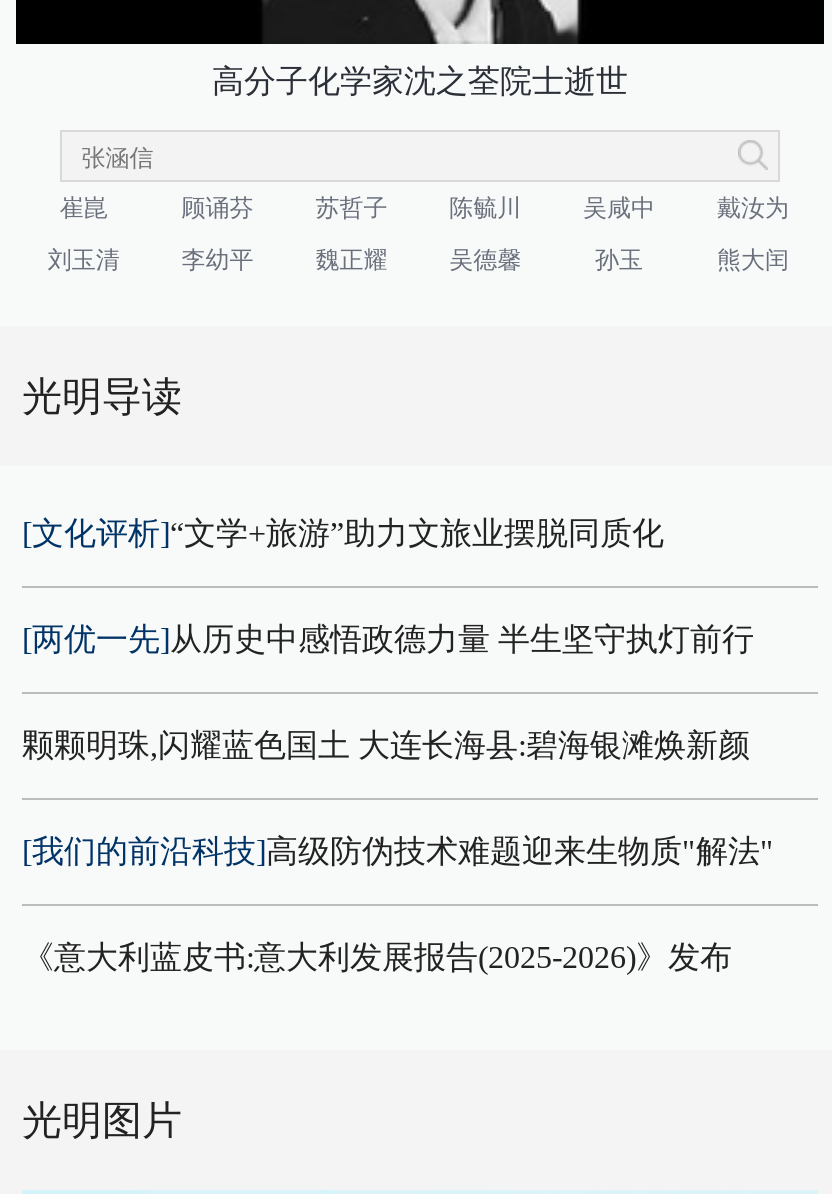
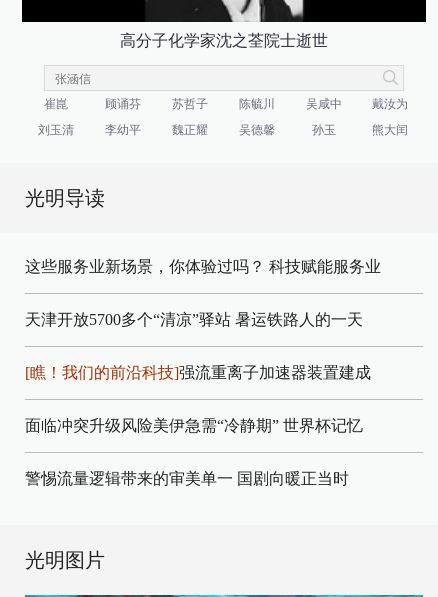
- [文化评析]“文学+旅游”助力文旅业摆脱同质化
+ 这些服务业新场景，你体验过吗？ 科技赋能服务业

- [两优一先]从历史中感悟政德力量 半生坚守执灯前行
+ 天津开放5700多个“清凉”驿站 暑运铁路人的一天

- 颗颗明珠,闪耀蓝色国土 大连长海县:碧海银滩焕新颜
+ [瞧！我们的前沿科技]强流重离子加速器装置建成

- [我们的前沿科技]高级防伪技术难题迎来生物质"解法"
+ 面临冲突升级风险美伊急需“冷静期” 世界杯记忆

- 《意大利蓝皮书:意大利发展报告(2025-2026)》发布
+ 警惕流量逻辑带来的审美单一 国剧向暖正当时
